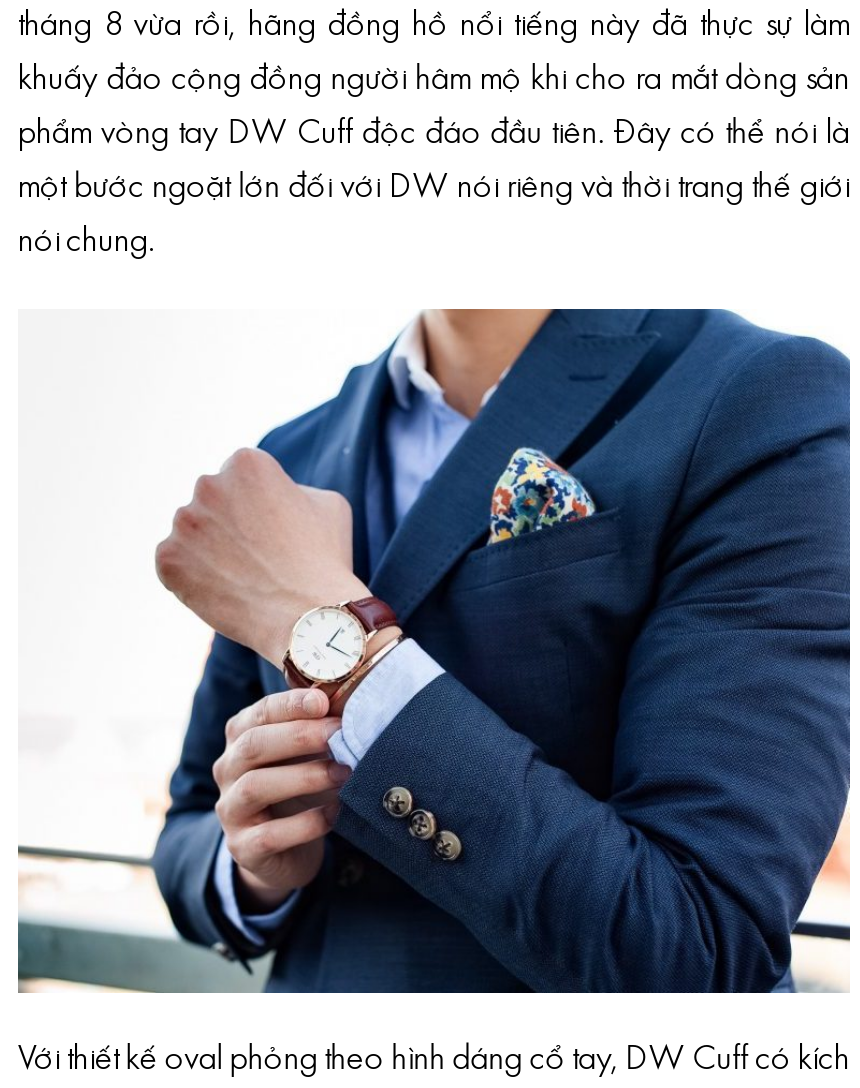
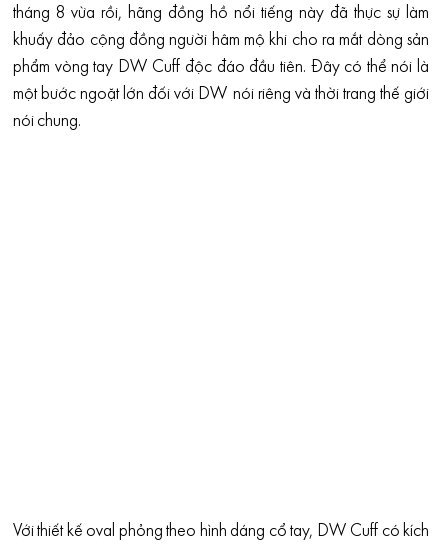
- [image]
